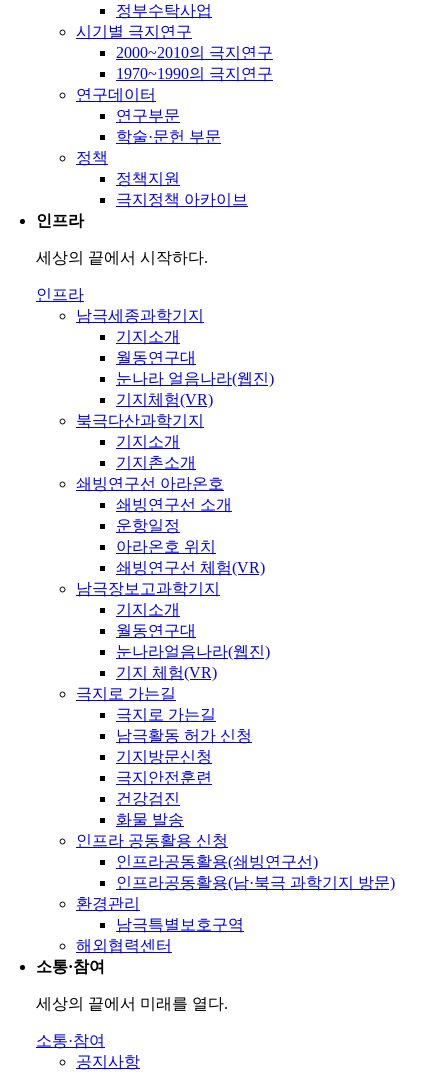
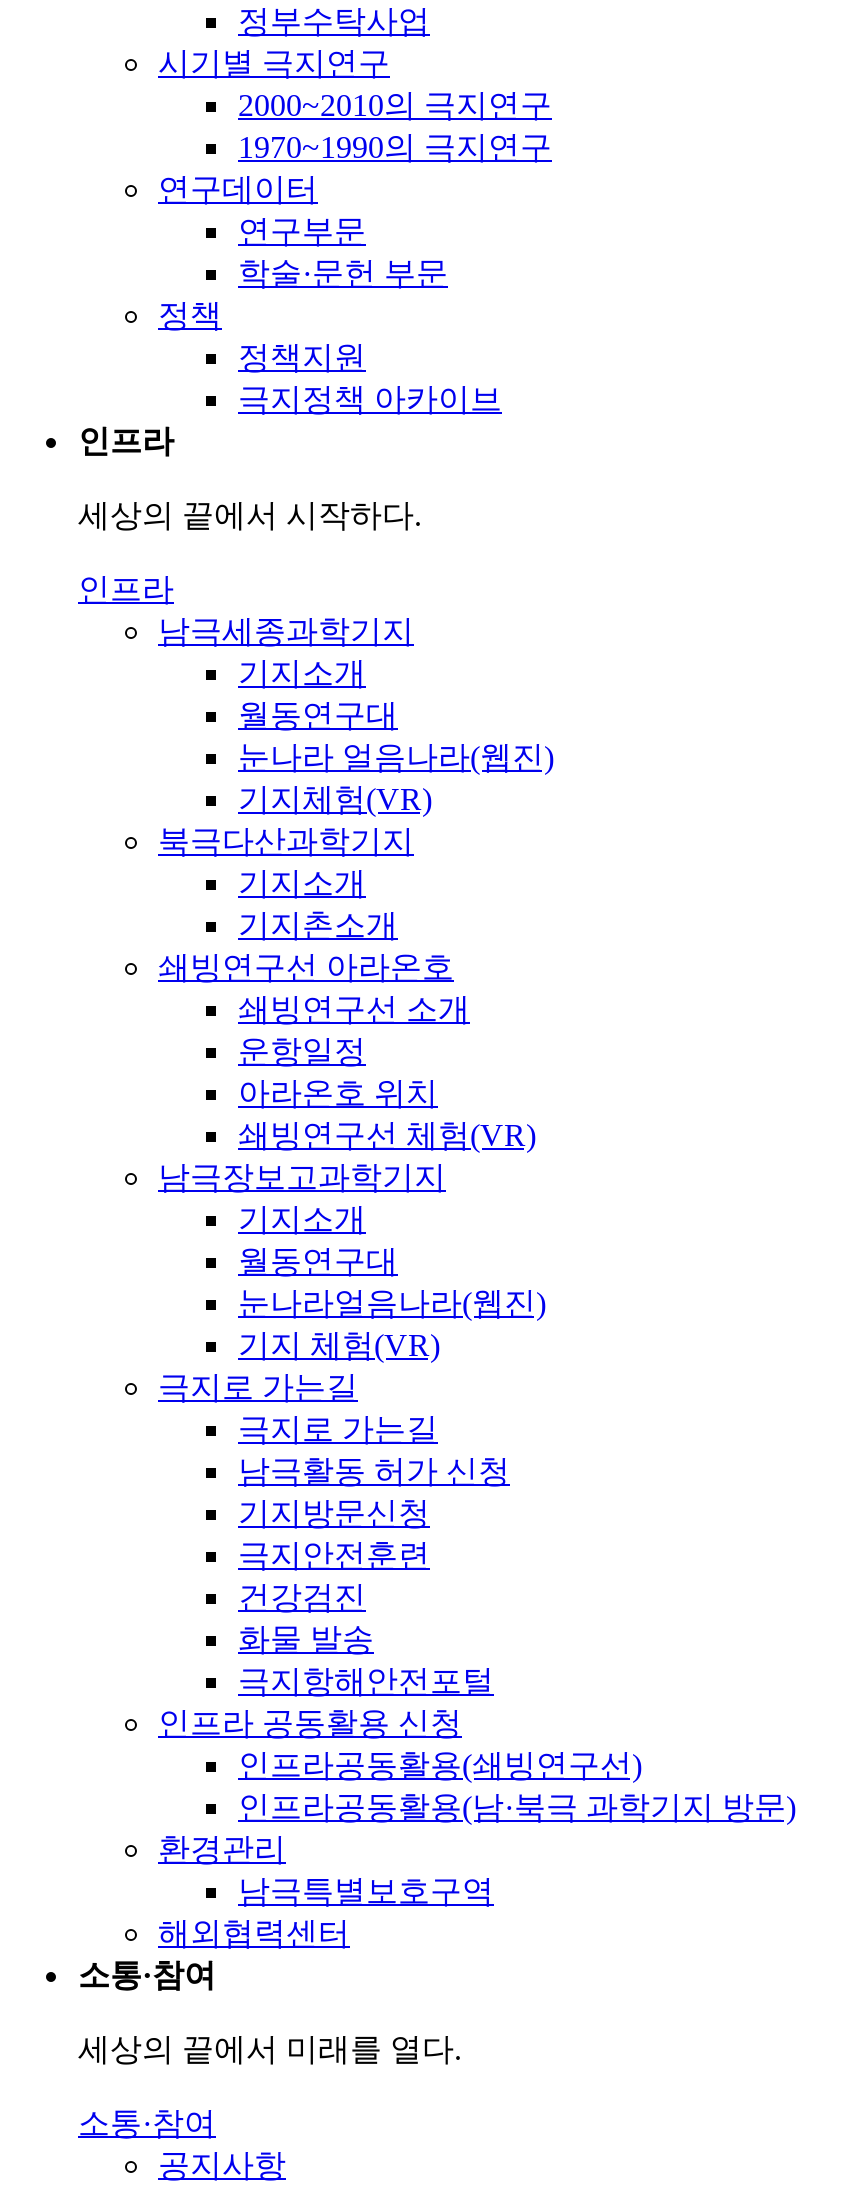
+ 극지항해안전포털
